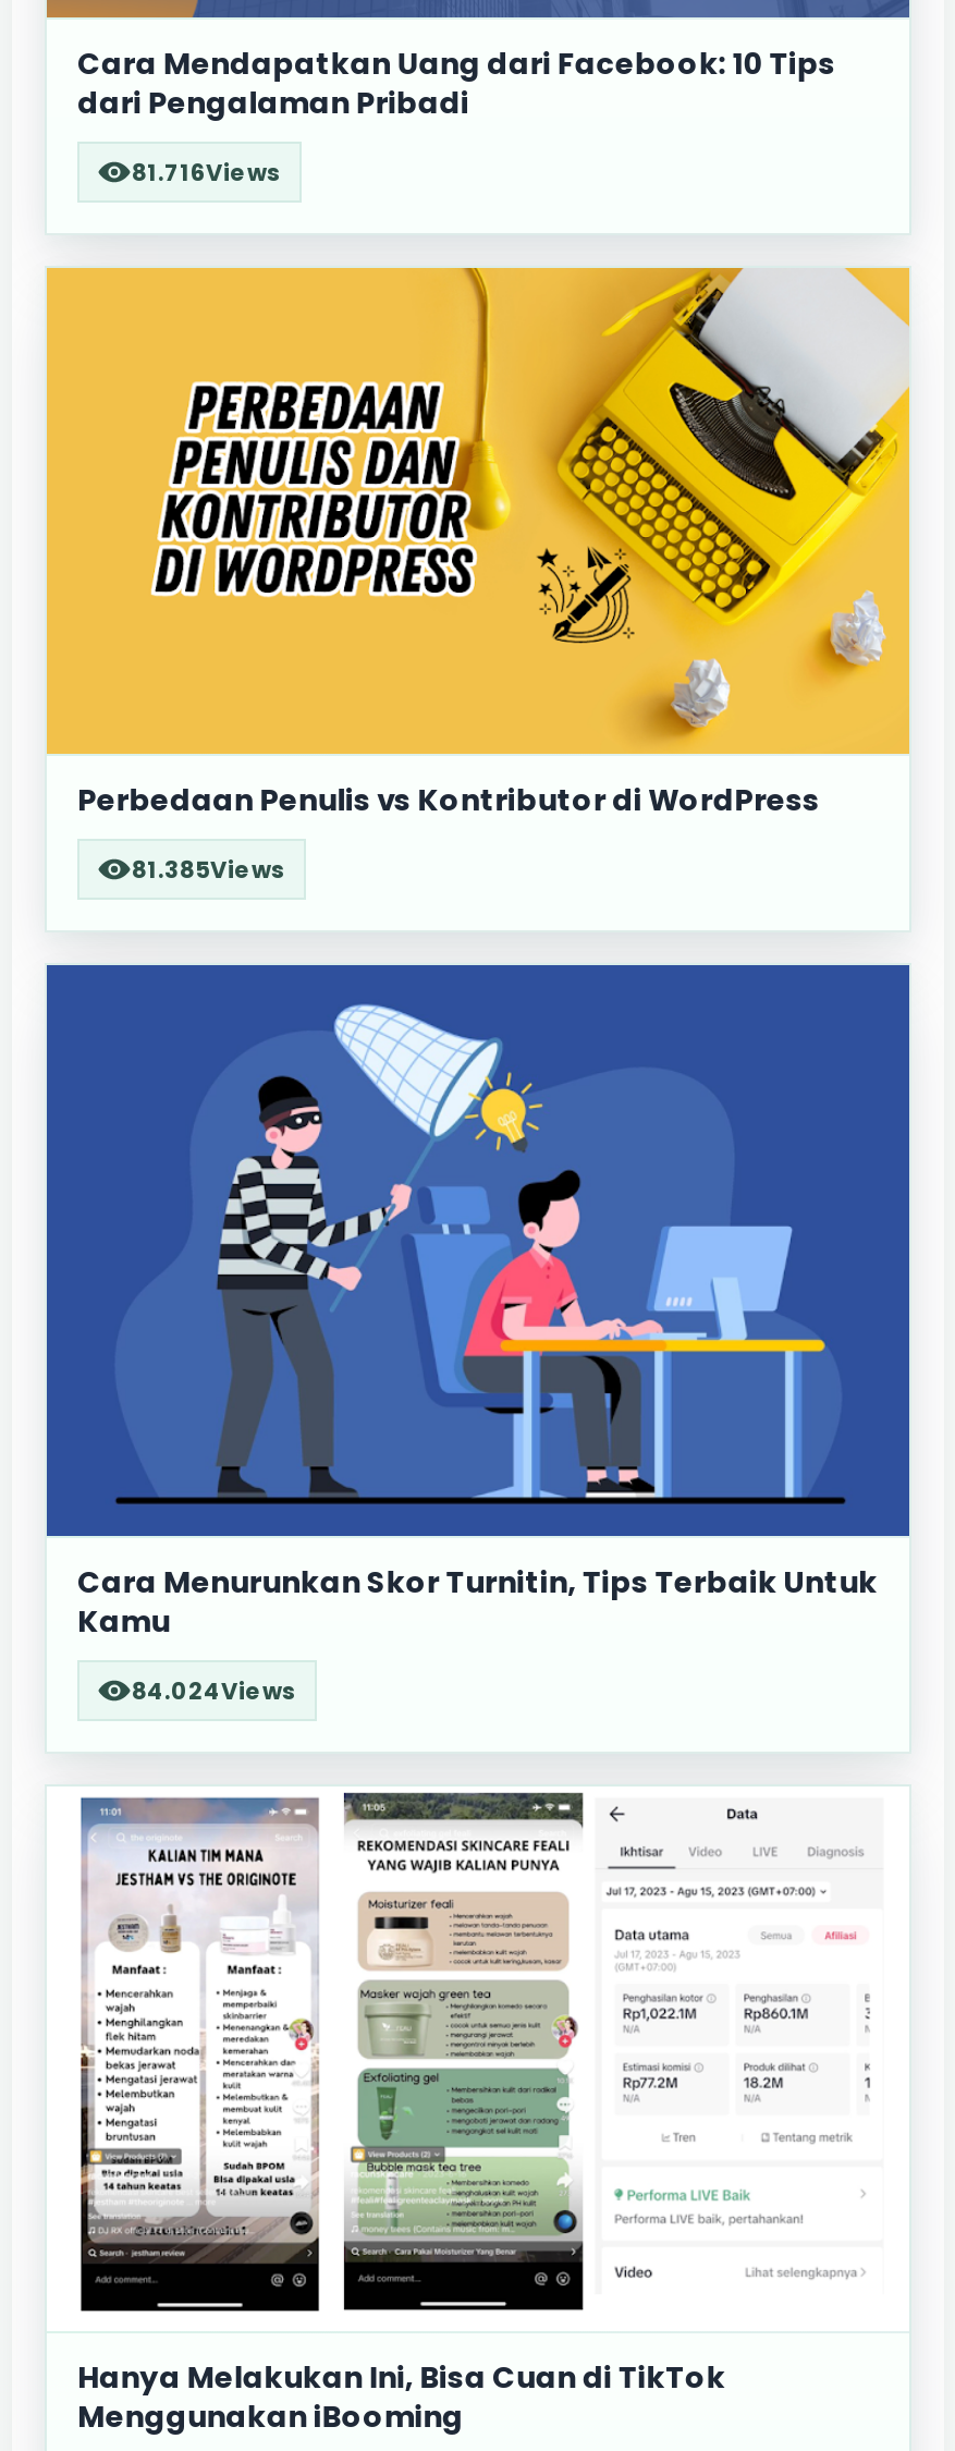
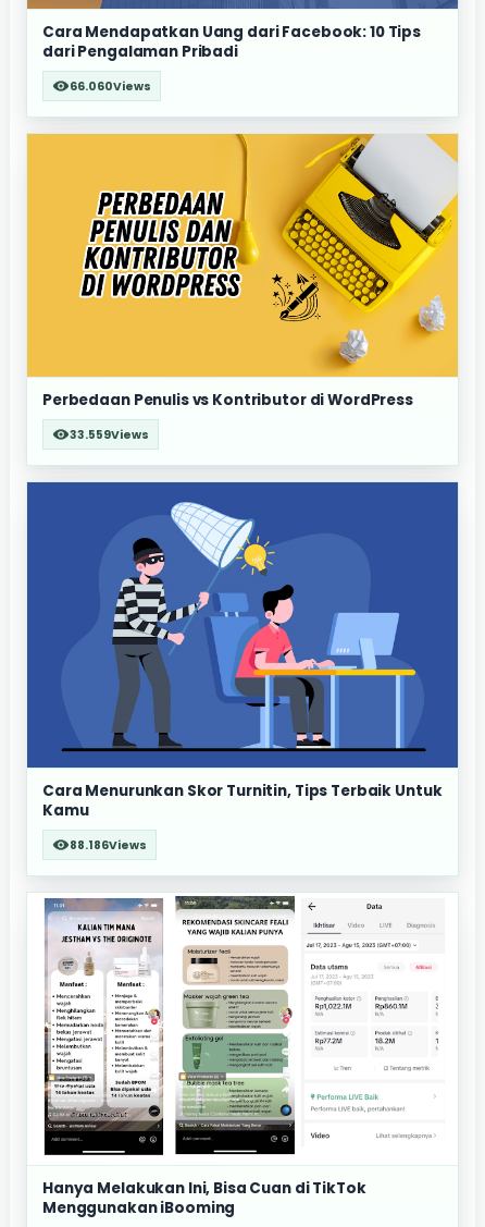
- 81.716Views
+ 66.060Views

- 81.385Views
+ 33.559Views

- 84.024Views
+ 88.186Views
